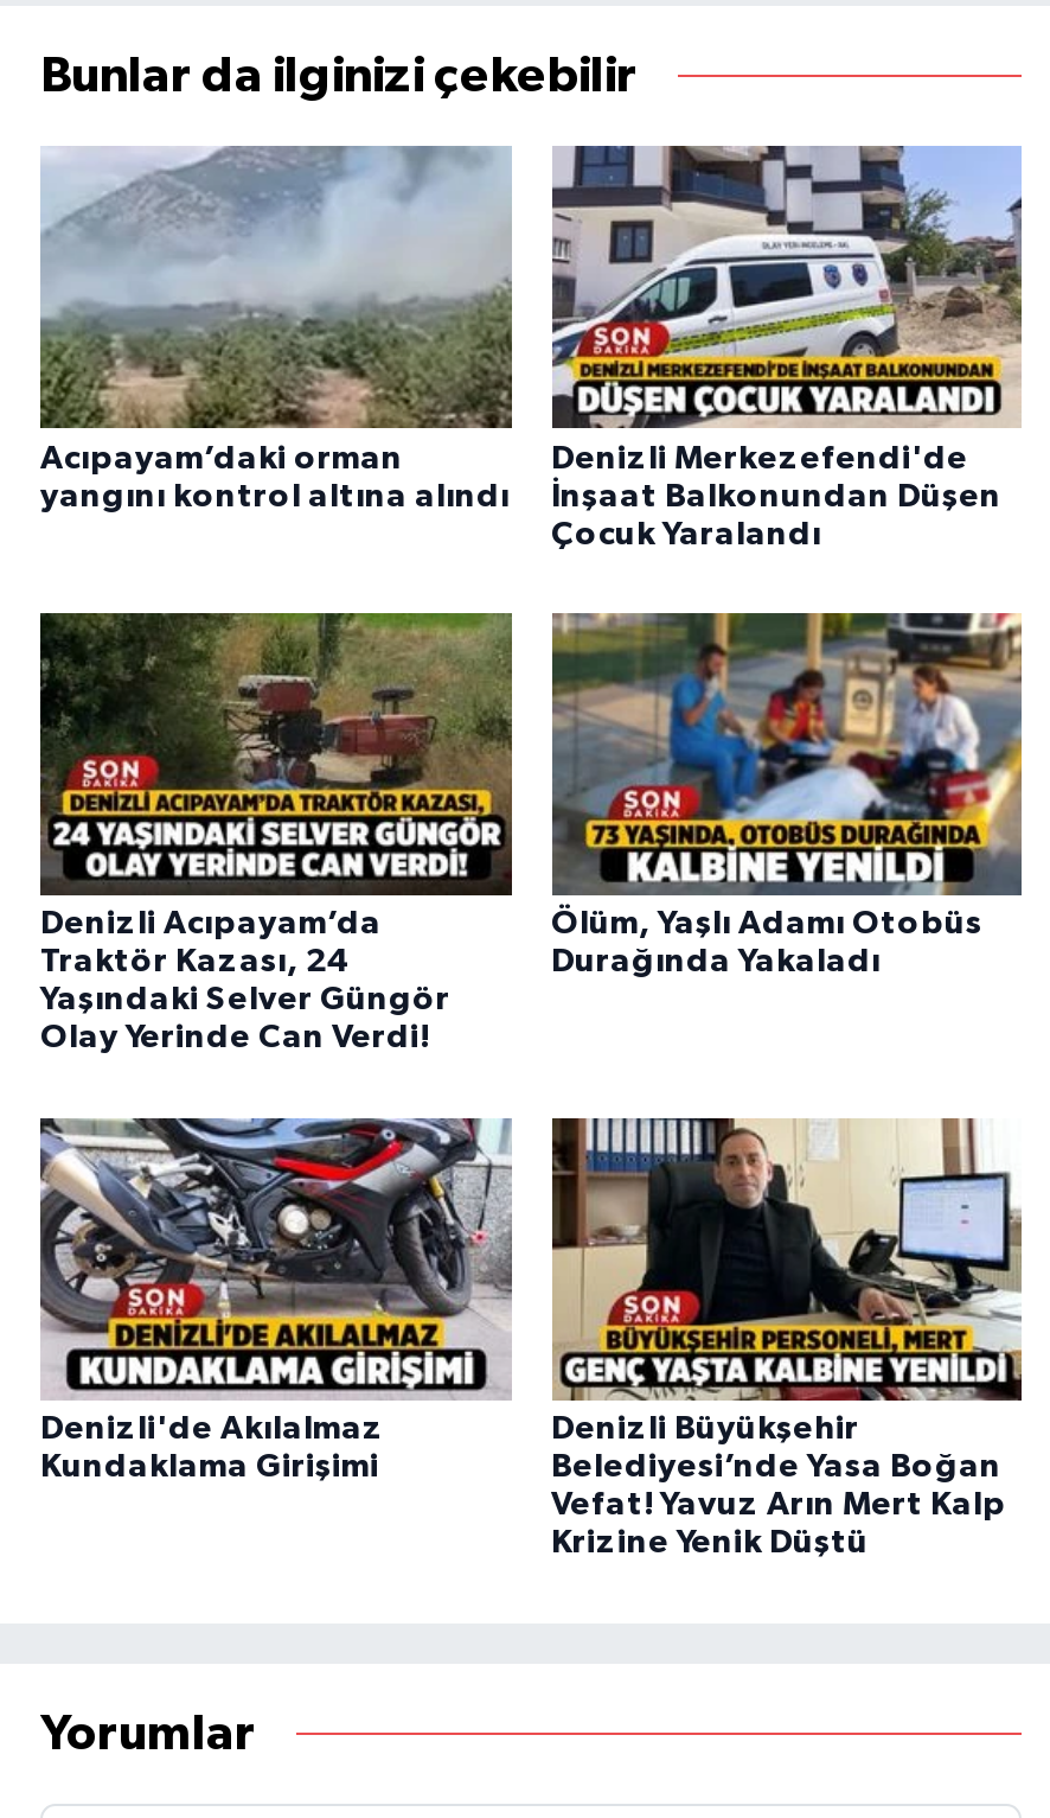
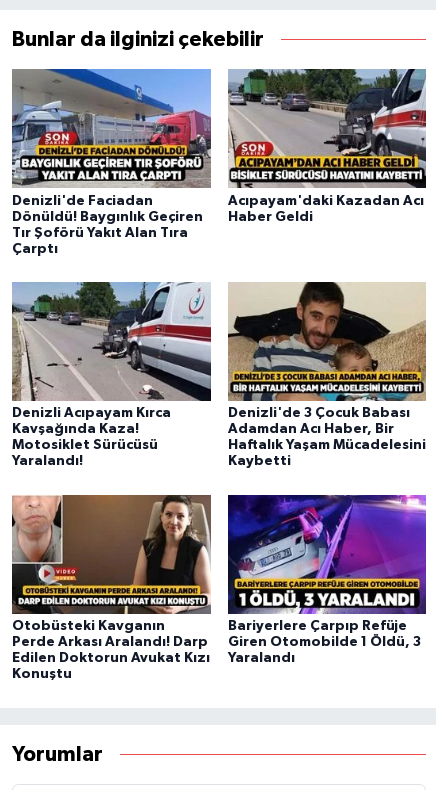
- [image]
- Acıpayam’daki orman
- yangını kontrol altına alındı
+ [image]
+ Denizli'de Faciadan
+ Dönüldü! Baygınlık Geçiren
+ Tır Şoförü Yakıt Alan Tıra
+ Çarptı

- [image]
- Denizli Merkezefendi'de
- İnşaat Balkonundan Düşen
- Çocuk Yaralandı
+ [image]
+ Acıpayam'daki Kazadan Acı
+ Haber Geldi

- [image]
- Denizli Acıpayam’da
- Traktör Kazası, 24
- Yaşındaki Selver Güngör
- Olay Yerinde Can Verdi!
+ [image]
+ Denizli Acıpayam Kırca
+ Kavşağında Kaza!
+ Motosiklet Sürücüsü
+ Yaralandı!

- [image]
- Ölüm, Yaşlı Adamı Otobüs
- Durağında Yakaladı
+ [image]
+ Denizli'de 3 Çocuk Babası
+ Adamdan Acı Haber, Bir
+ Haftalık Yaşam Mücadelesini
+ Kaybetti

- [image]
- Denizli'de Akılalmaz
- Kundaklama Girişimi
+ [image]
+ Otobüsteki Kavganın
+ Perde Arkası Aralandı! Darp
+ Edilen Doktorun Avukat Kızı
+ Konuştu

- [image]
- Denizli Büyükşehir
- Belediyesi’nde Yasa Boğan
- Vefat! Yavuz Arın Mert Kalp
- Krizine Yenik Düştü
+ [image]
+ Bariyerlere Çarpıp Refüje
+ Giren Otomobilde 1 Öldü, 3
+ Yaralandı
